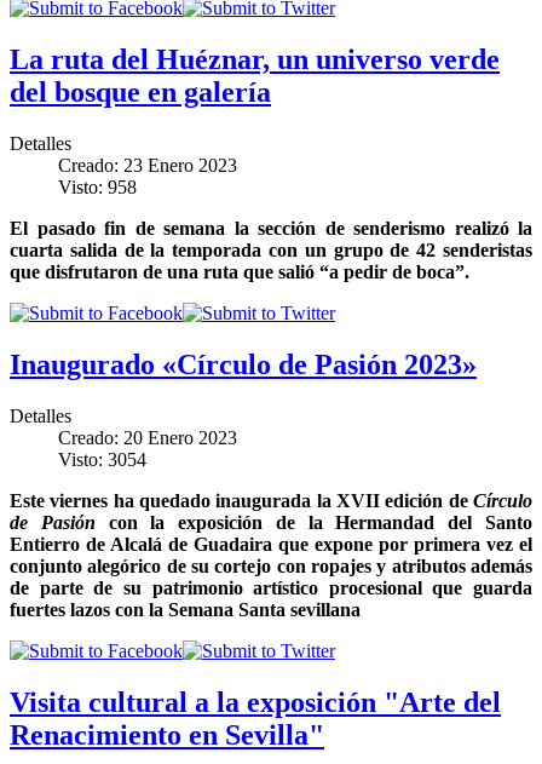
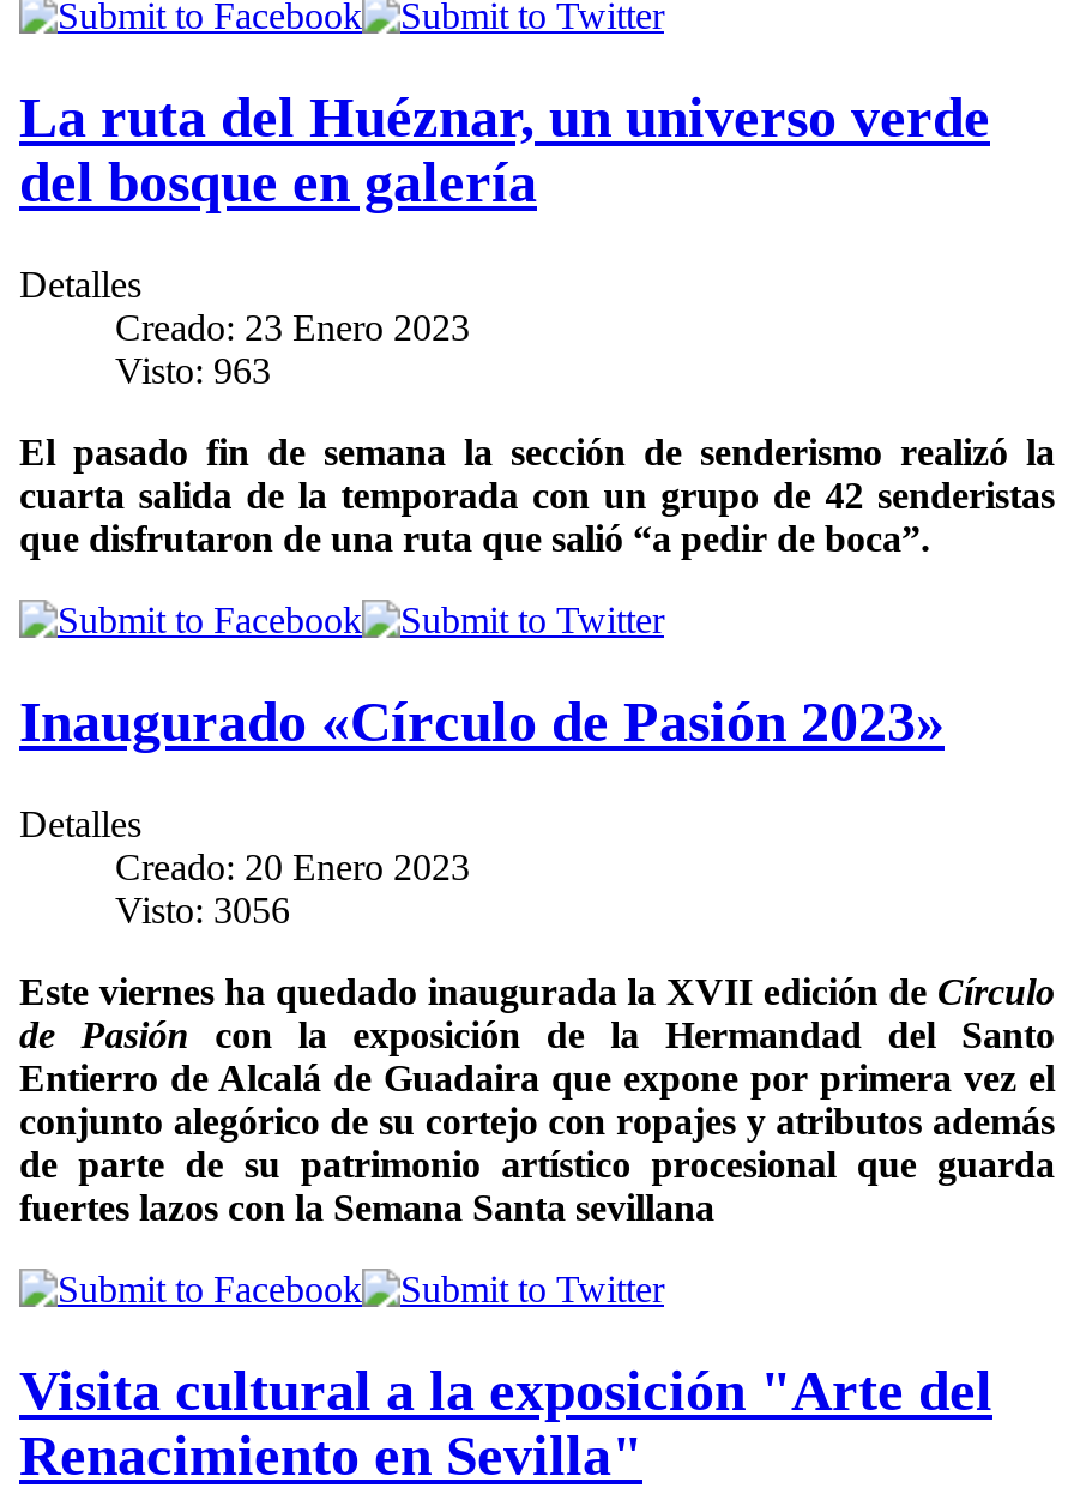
- Visto: 958
+ Visto: 963

- Visto: 3054
+ Visto: 3056
